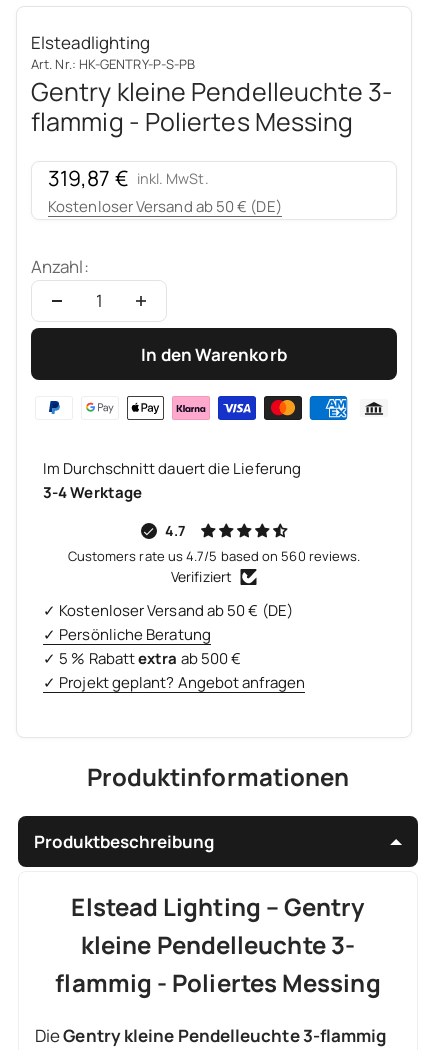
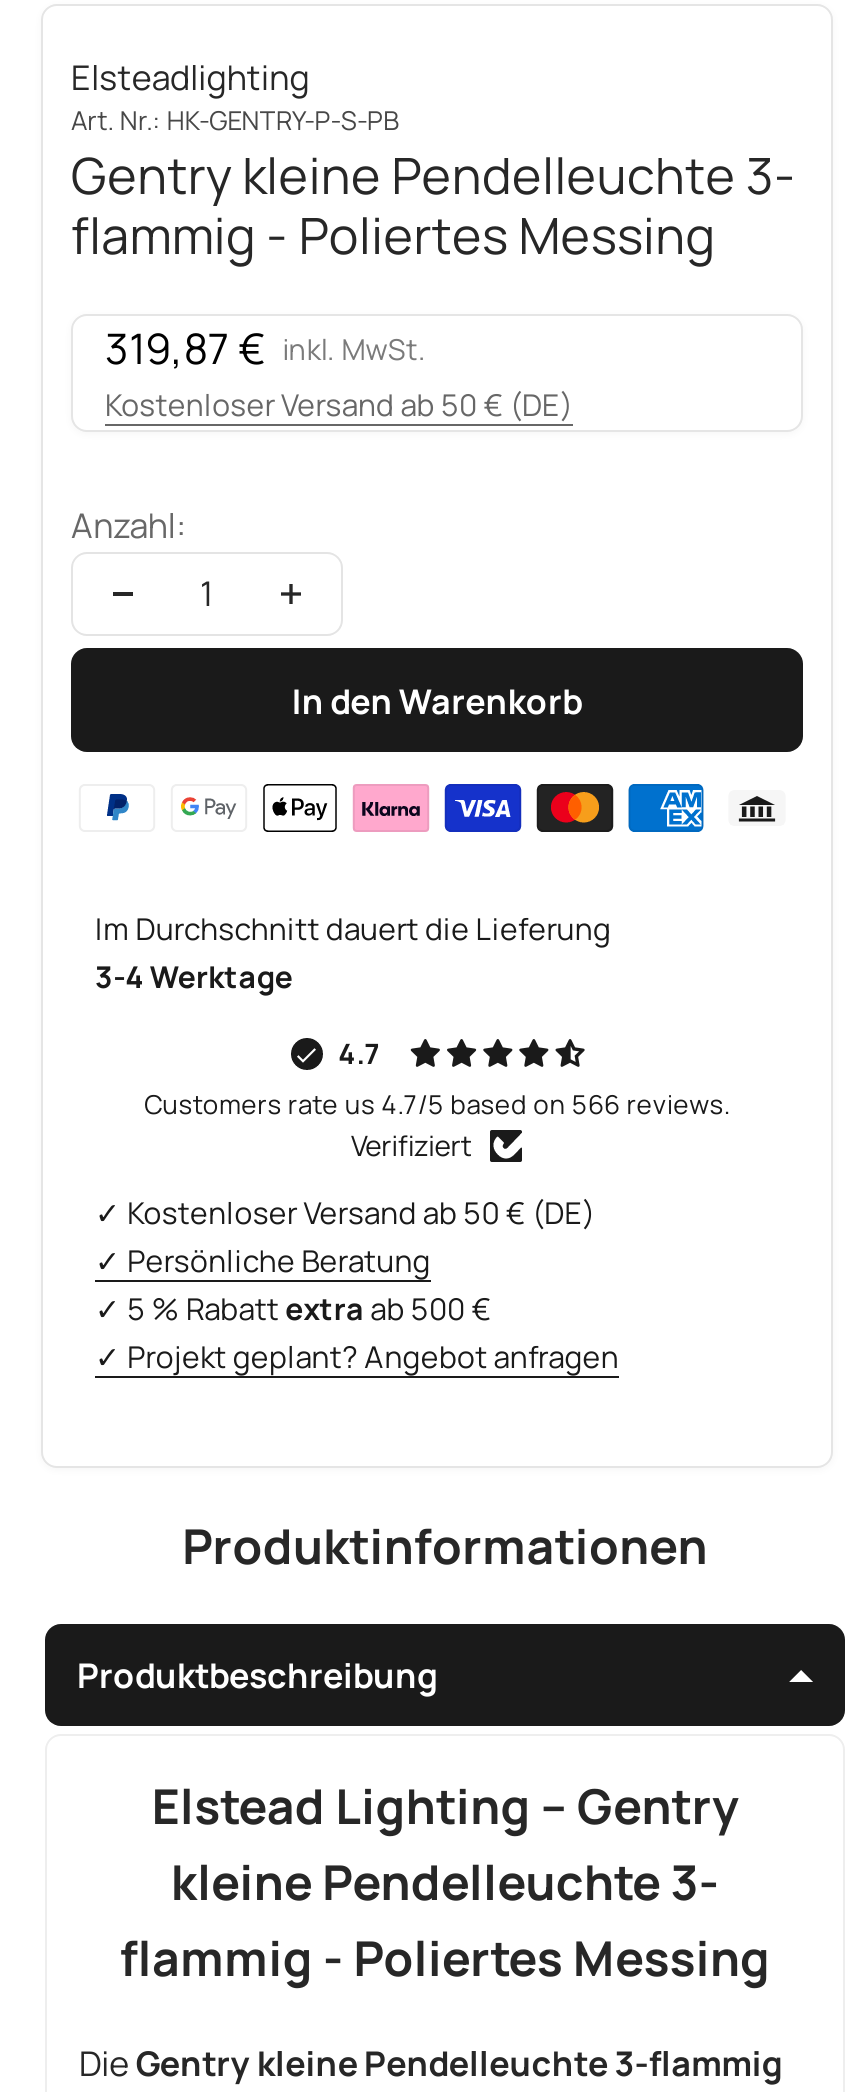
- Customers rate us 4.7/5 based on 560 reviews.
+ Customers rate us 4.7/5 based on 566 reviews.
